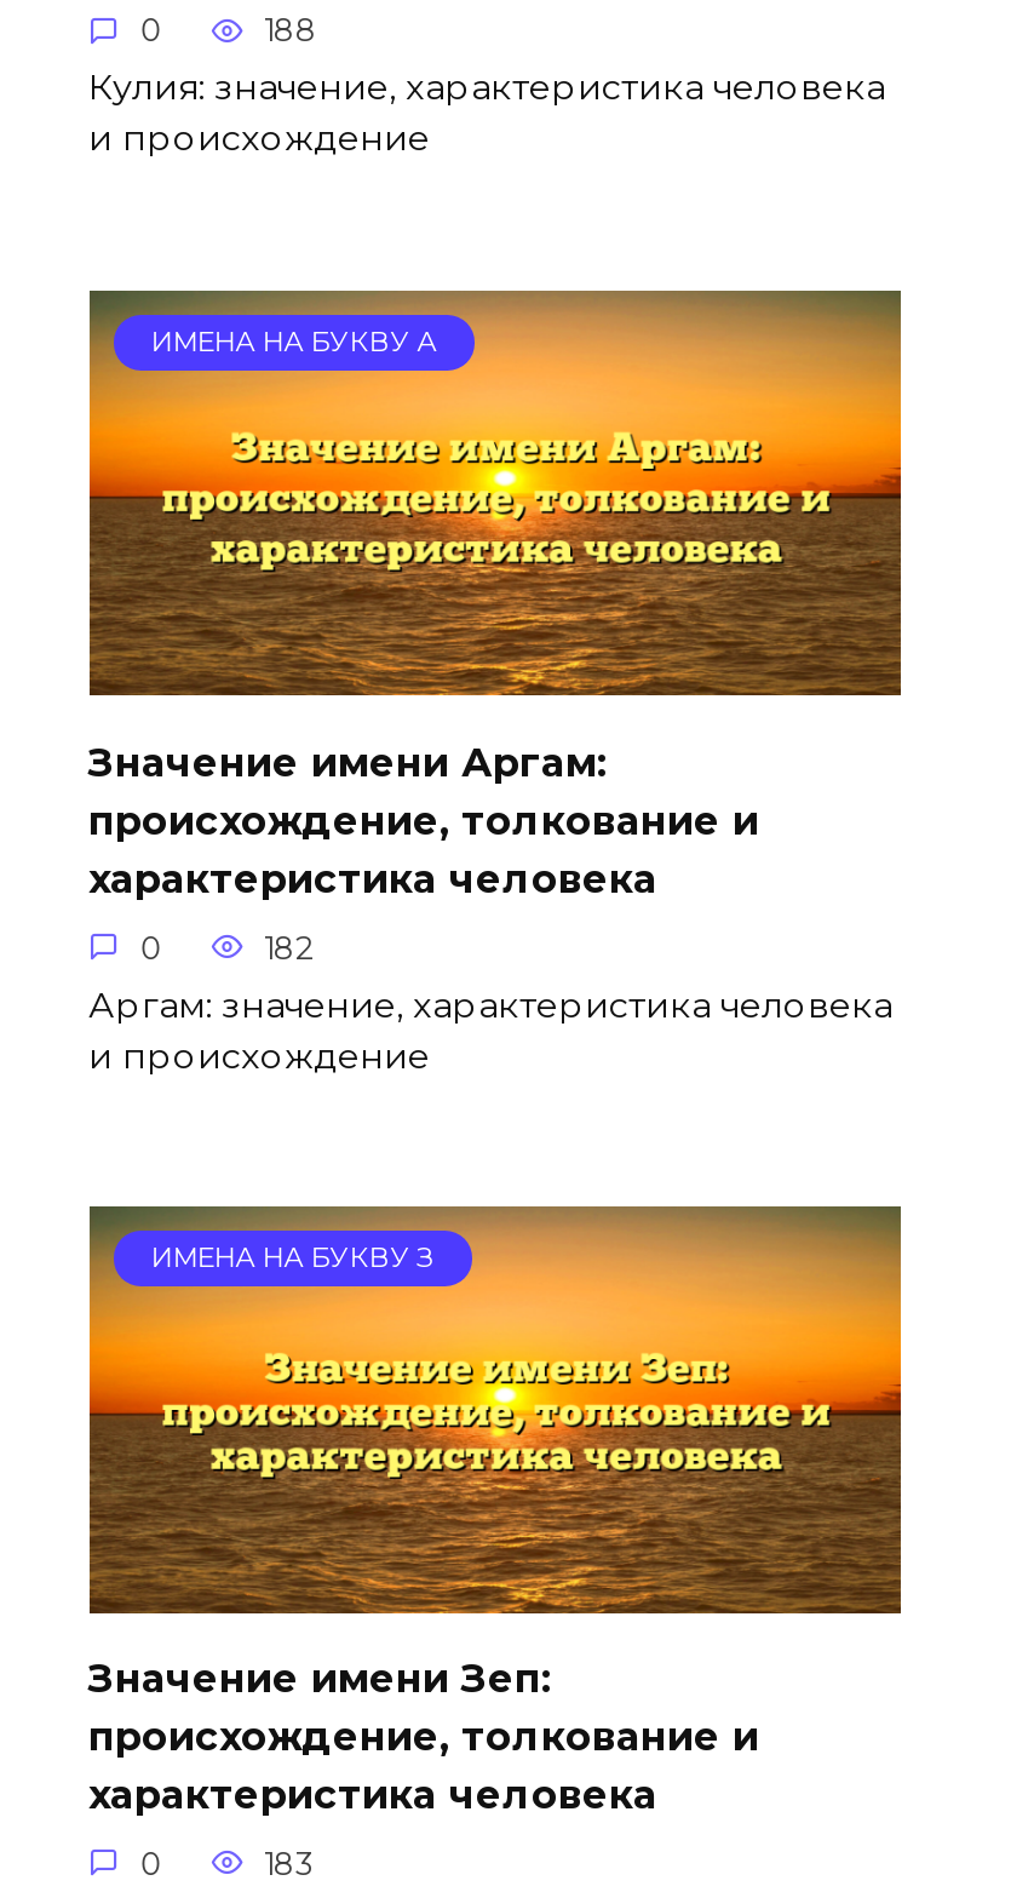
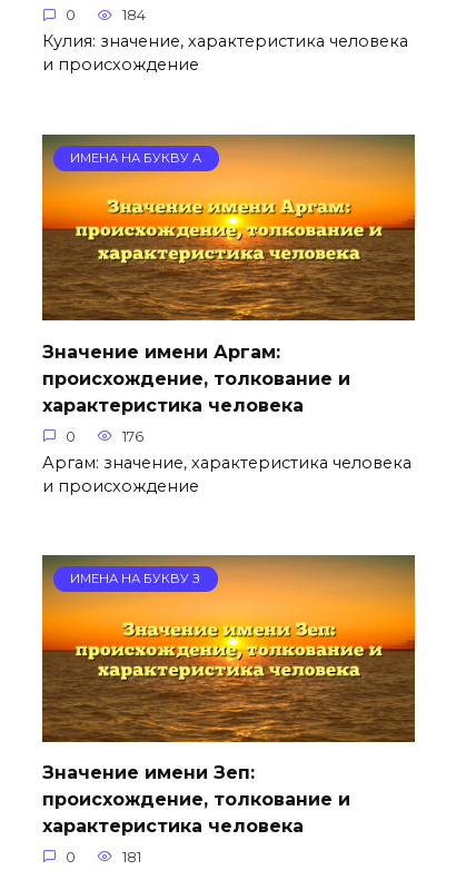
- 188
+ 184

- 182
+ 176

- 183
+ 181
